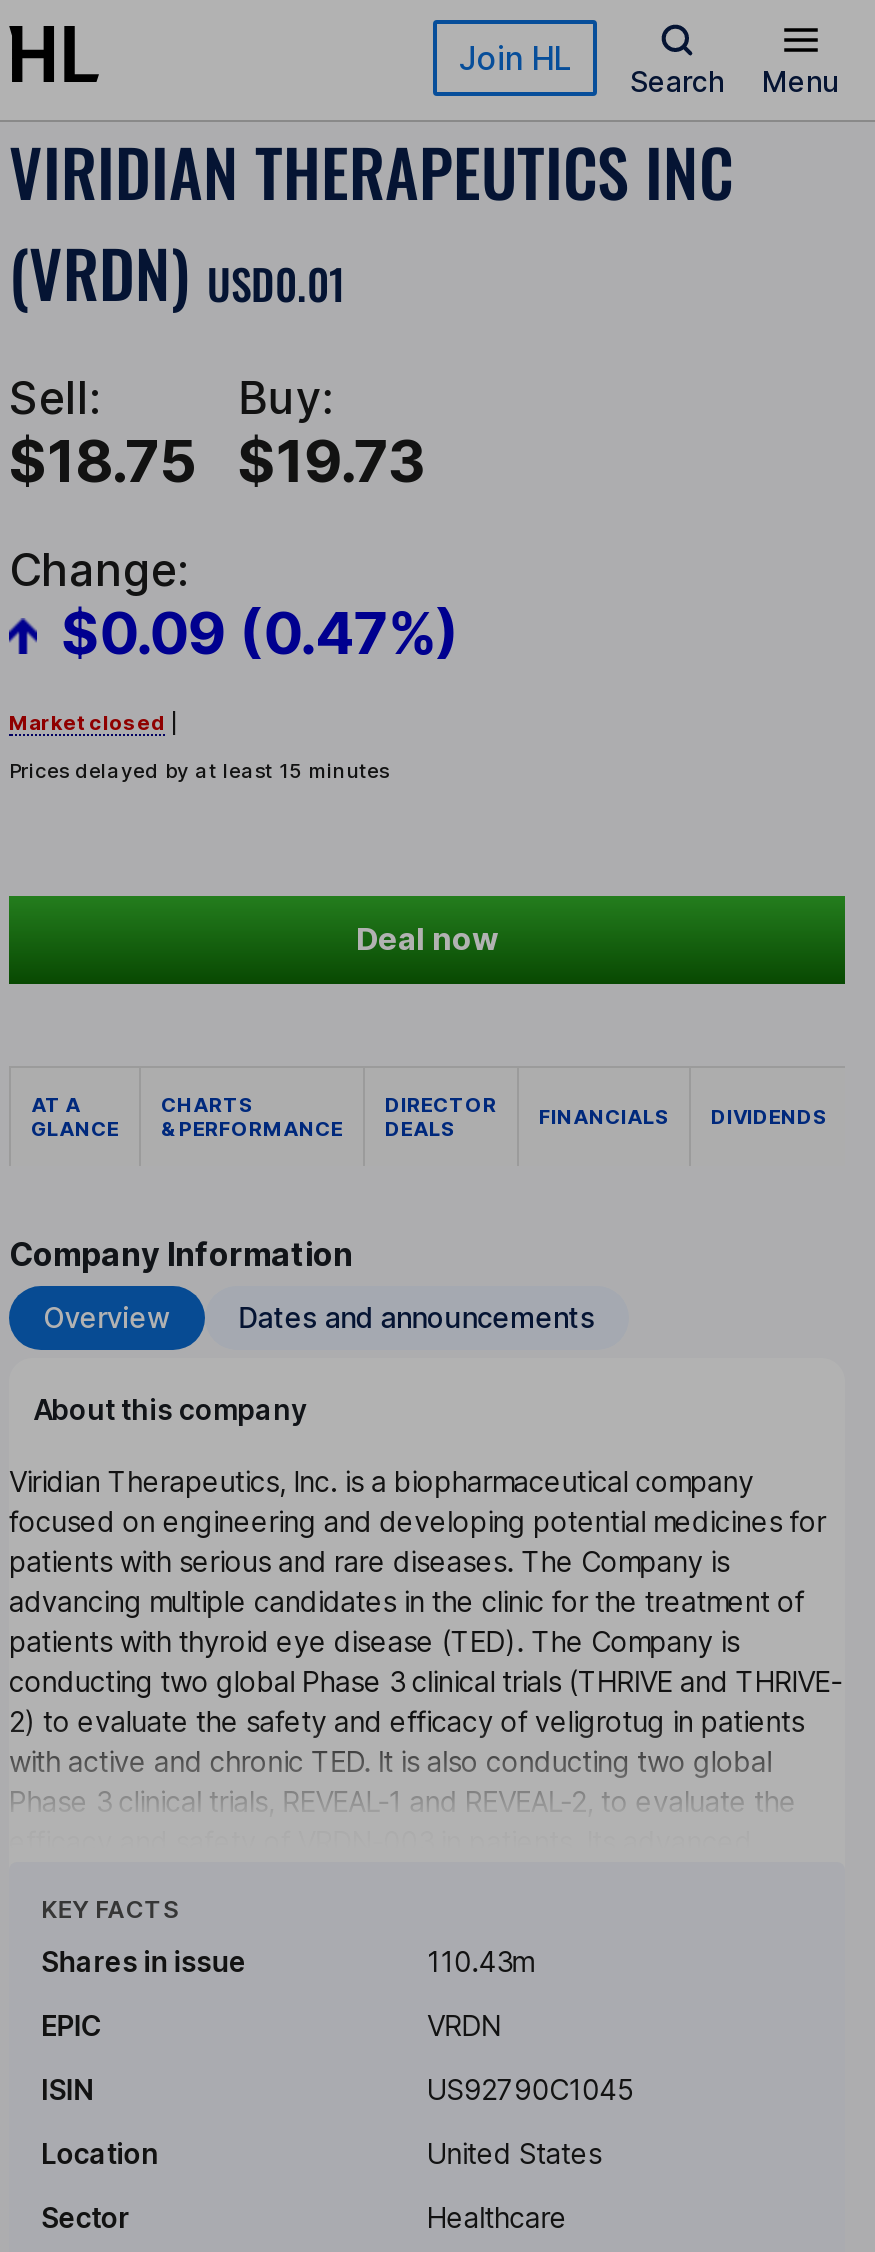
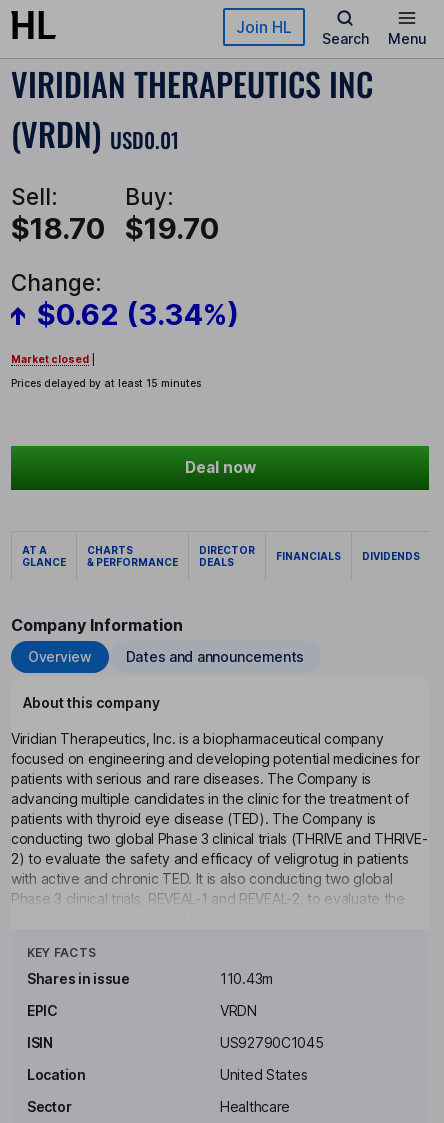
- $18.75
+ $18.70

- $19.73
+ $19.70

- $0.09 (0.47%)
+ $0.62 (3.34%)
